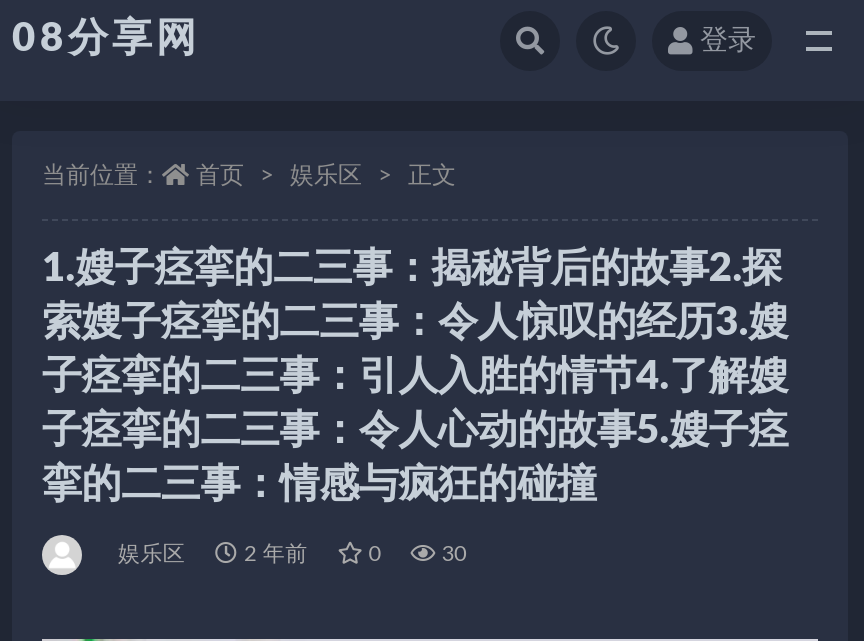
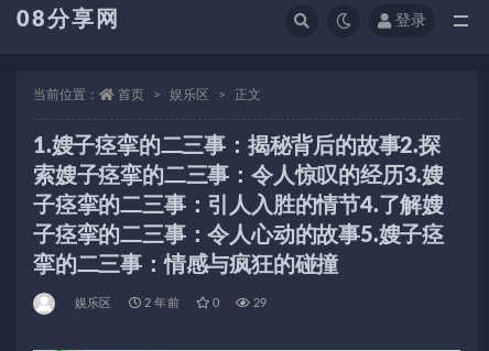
- 30
+ 29
